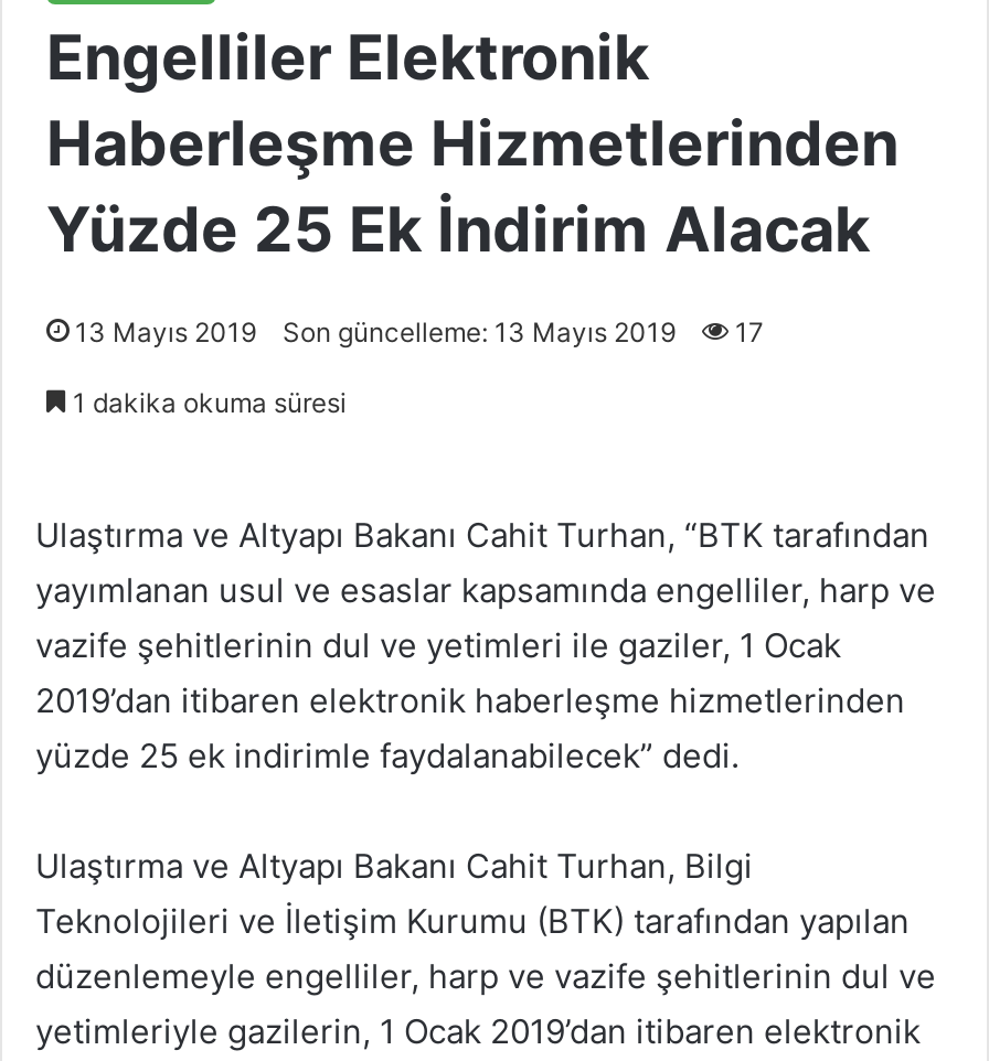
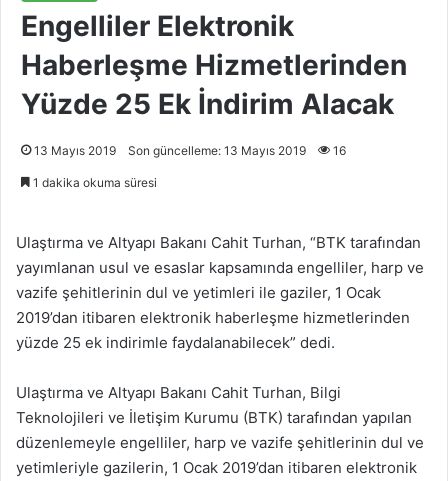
- 13 Mayıs 2019 Son güncelleme: 13 Mayıs 2019 17
+ 13 Mayıs 2019 Son güncelleme: 13 Mayıs 2019 16
